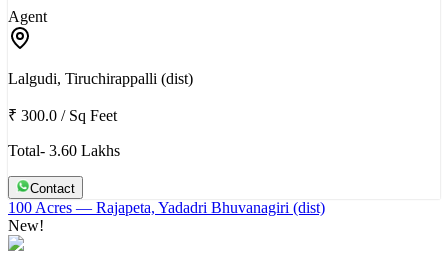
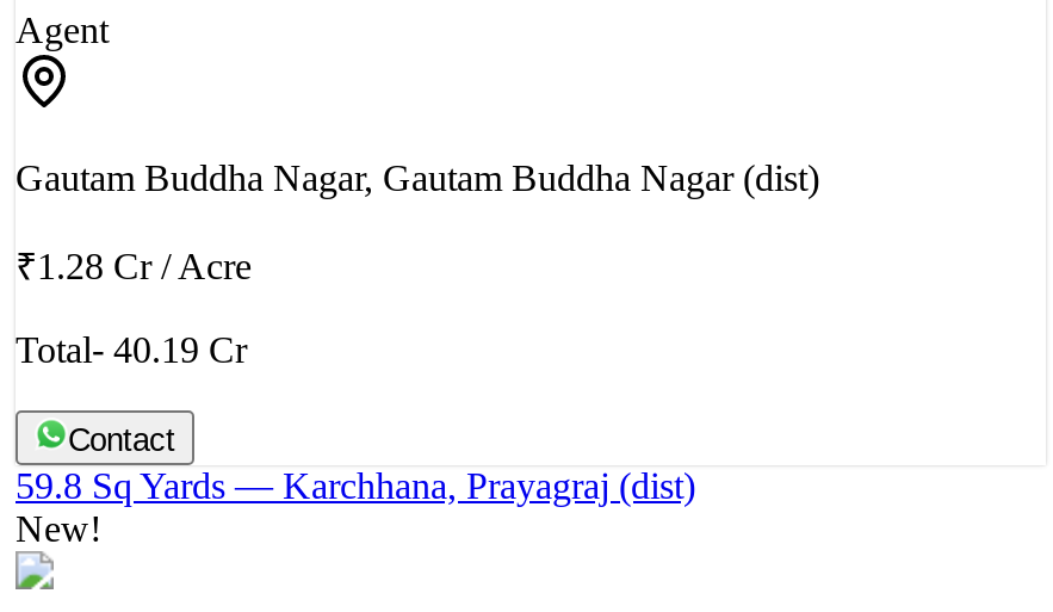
- Lalgudi, Tiruchirappalli (dist)
+ Gautam Buddha Nagar, Gautam Buddha Nagar (dist)

- ₹ 300.0 / Sq Feet
+ ₹1.28 Cr / Acre

- Total- 3.60 Lakhs
+ Total- 40.19 Cr

- 100 Acres — Rajapeta, Yadadri Bhuvanagiri (dist)
+ 59.8 Sq Yards — Karchhana, Prayagraj (dist)
